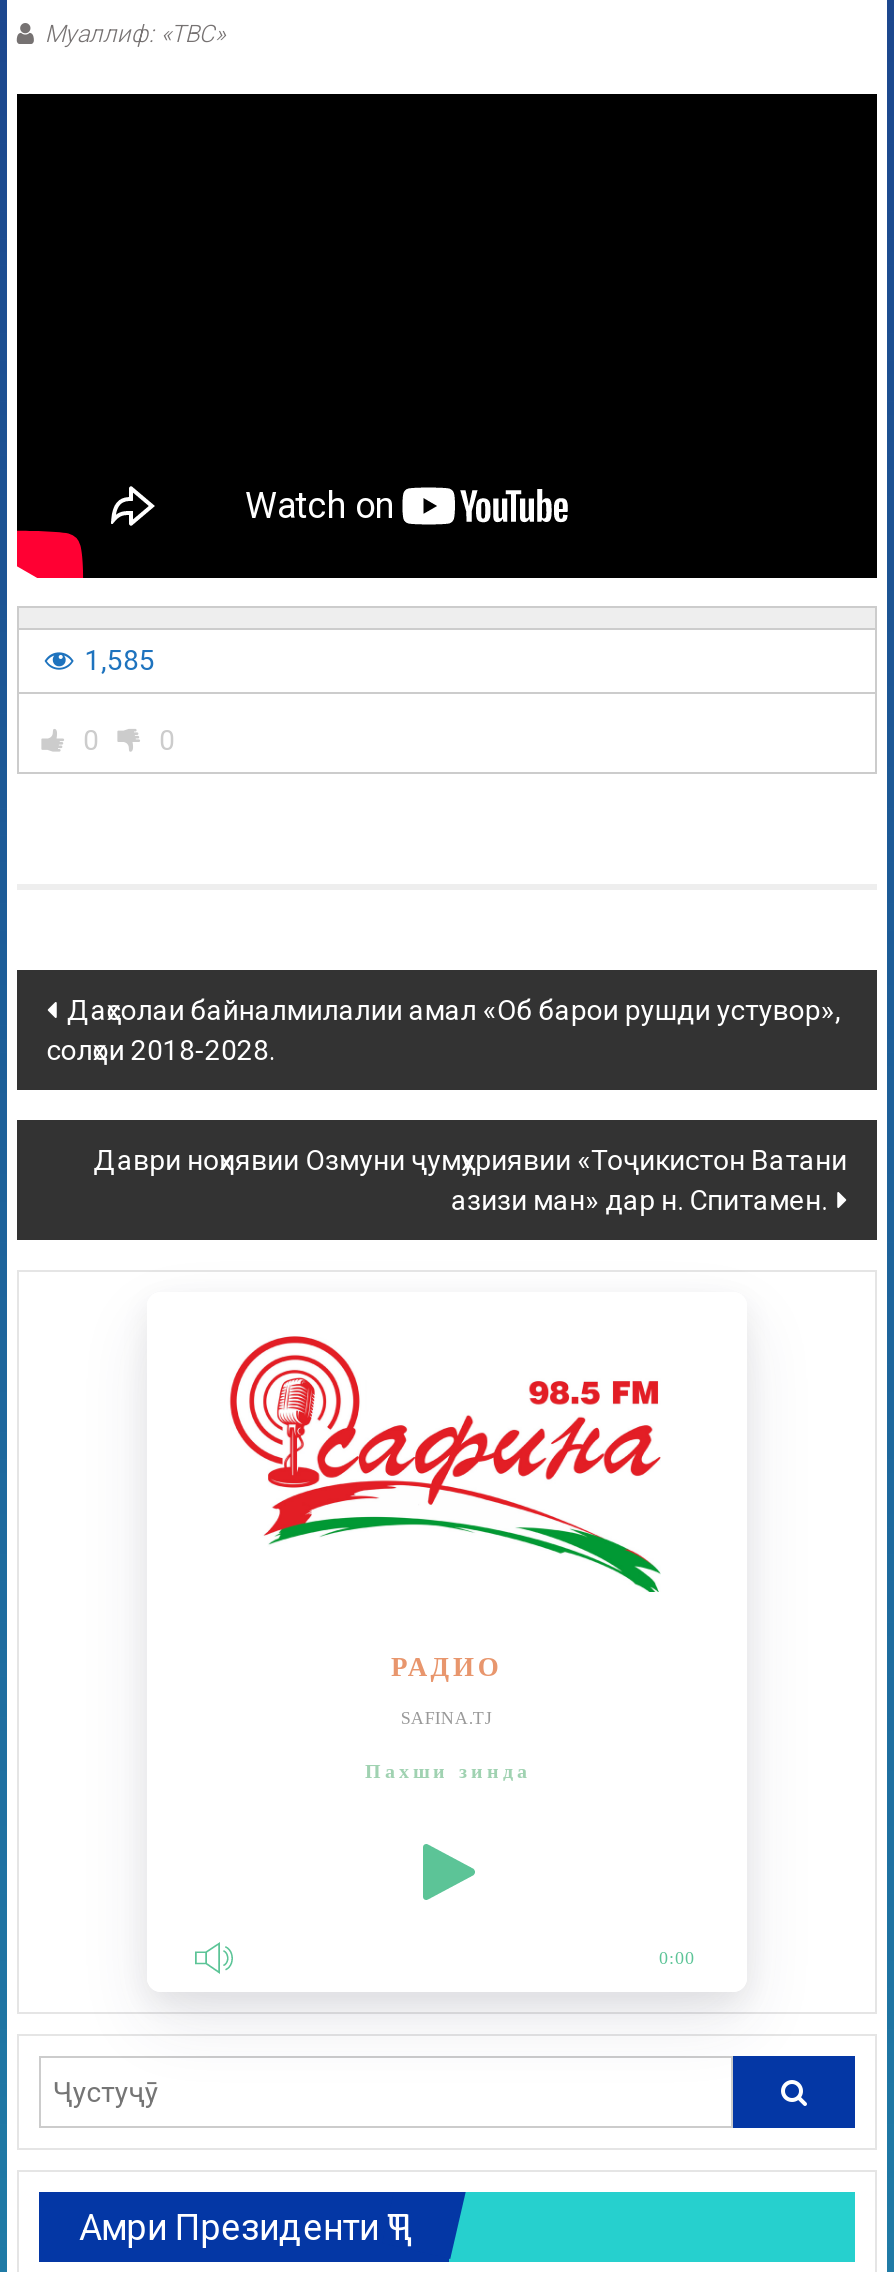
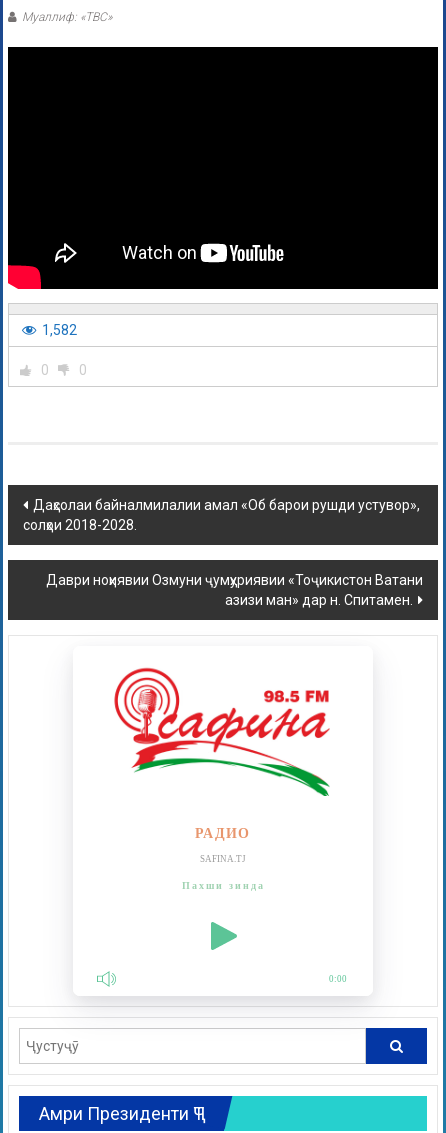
- 1,585
+ 1,582
